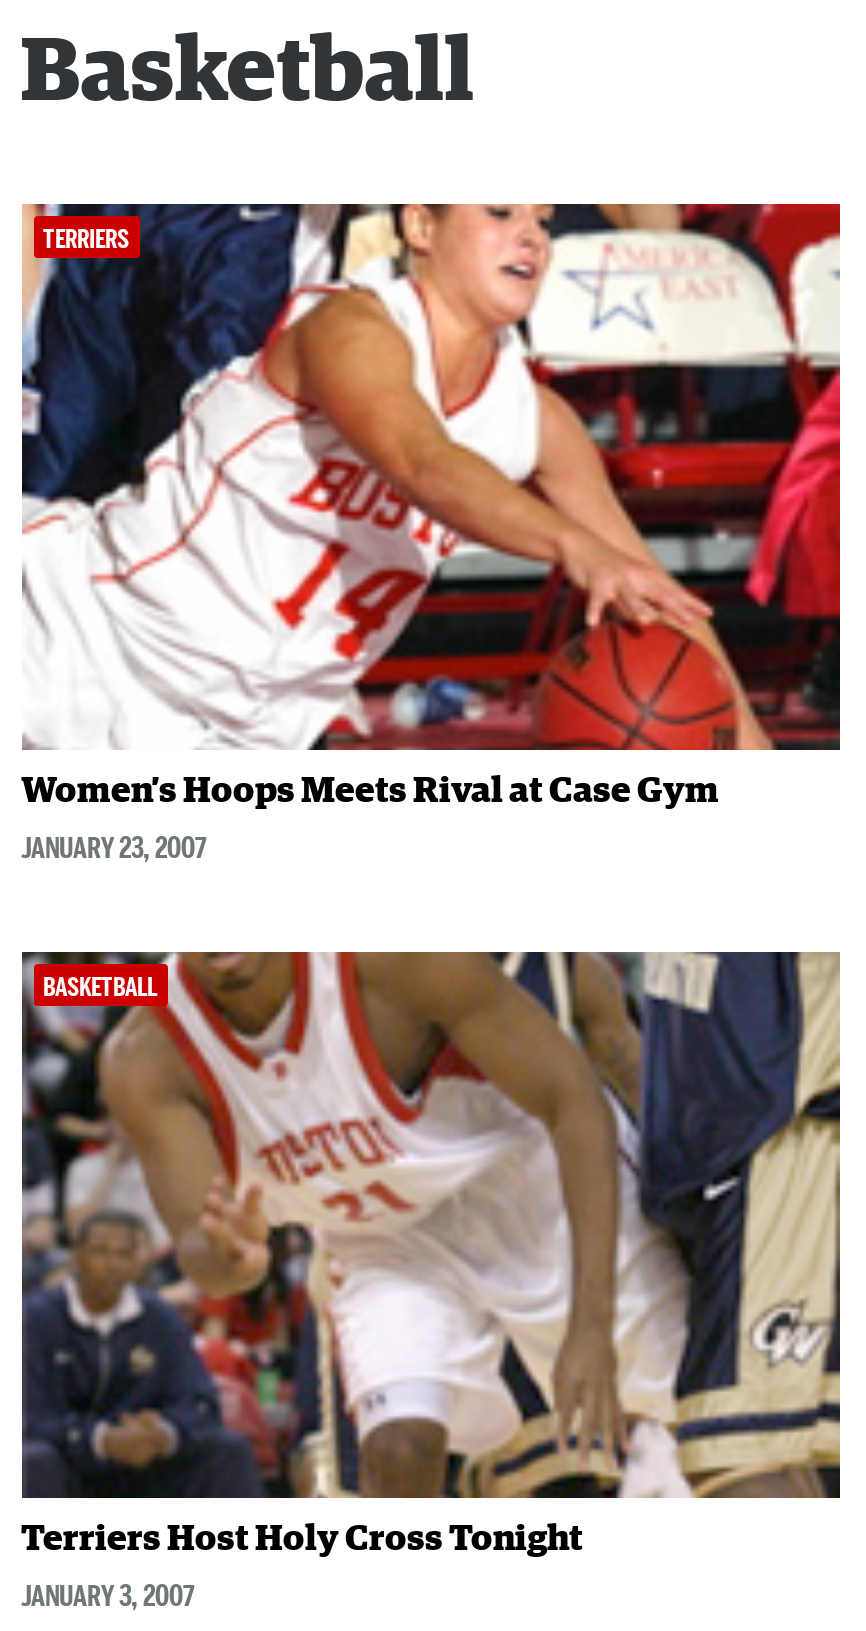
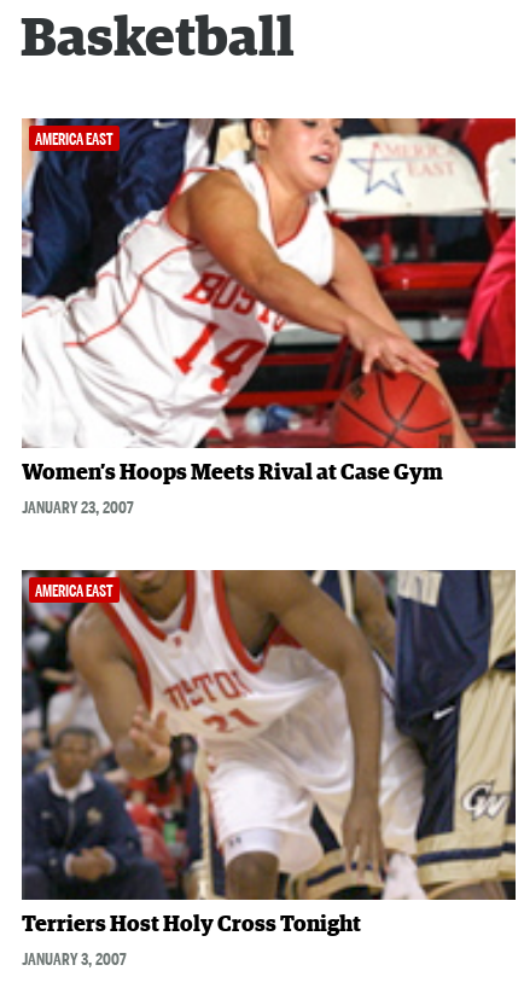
- TERRIERS
+ AMERICA EAST

- BASKETBALL
+ AMERICA EAST
